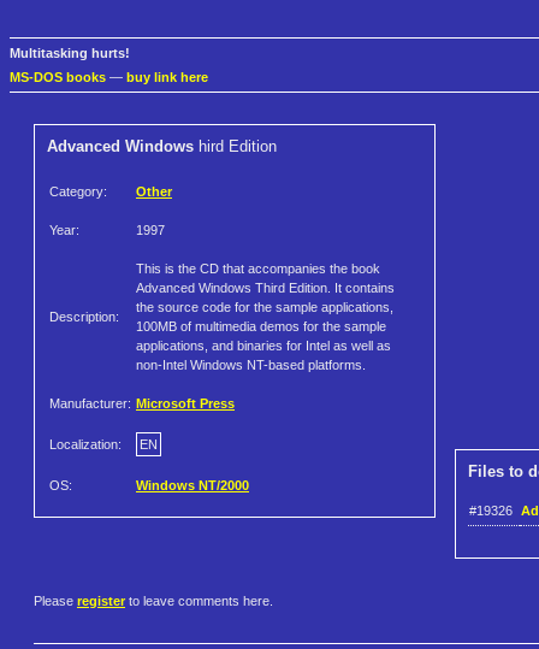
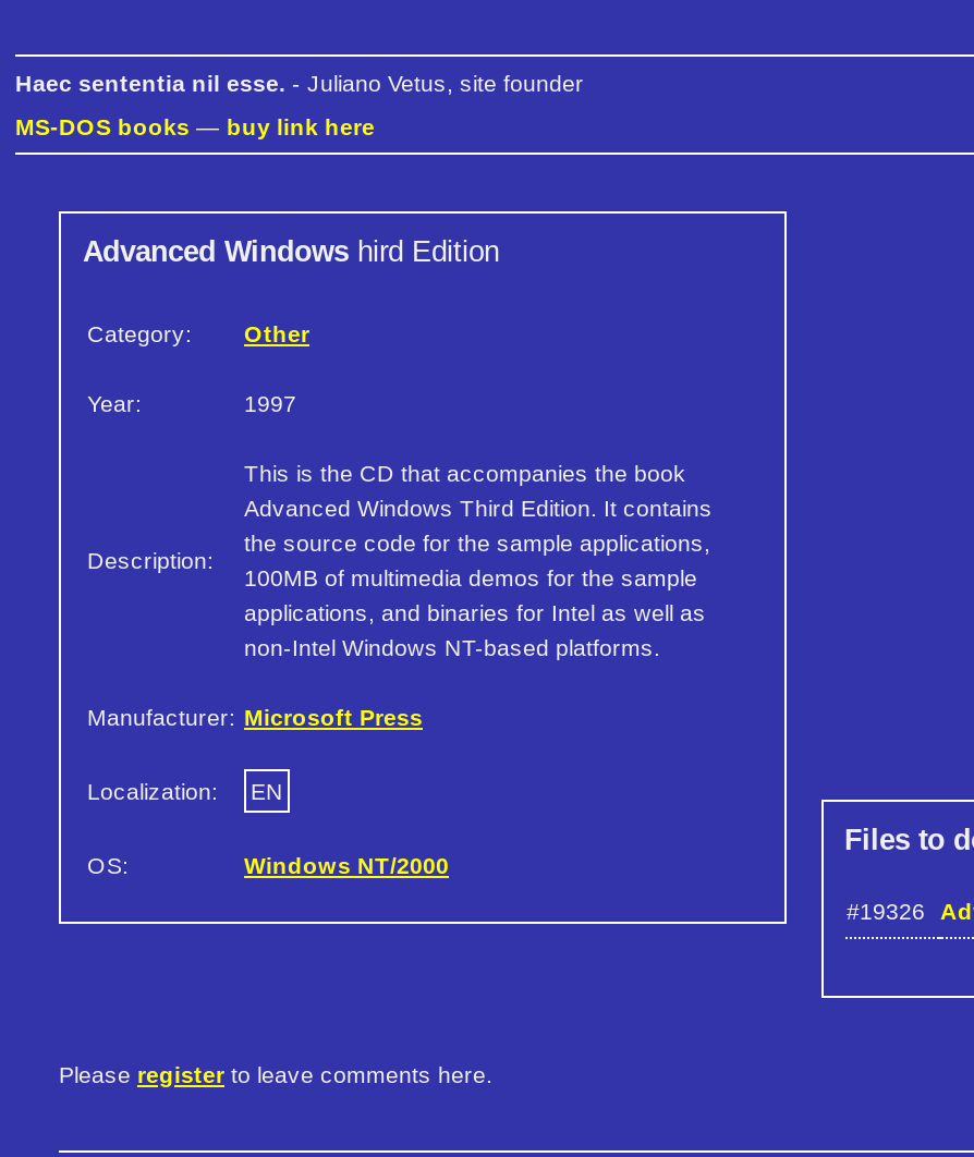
- Multitasking hurts!
+ Haec sententia nil esse. - Juliano Vetus, site founder
